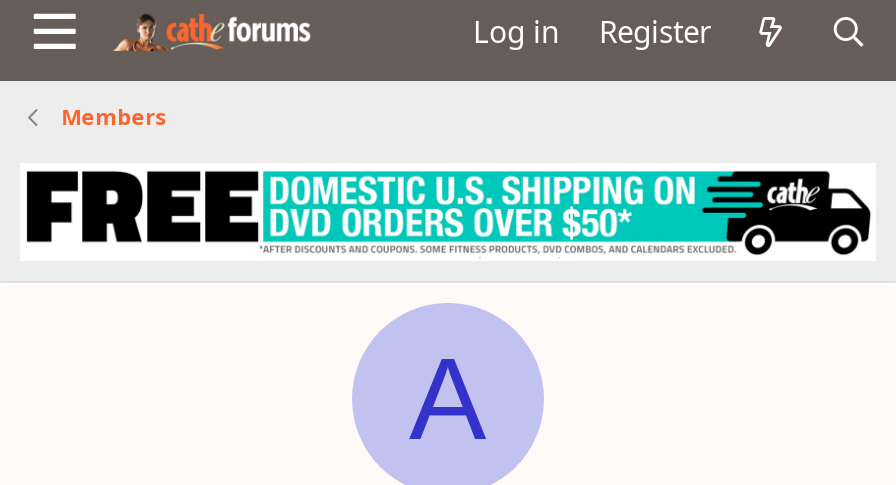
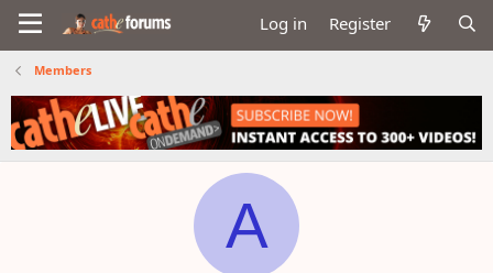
- [image]
+ [image]
